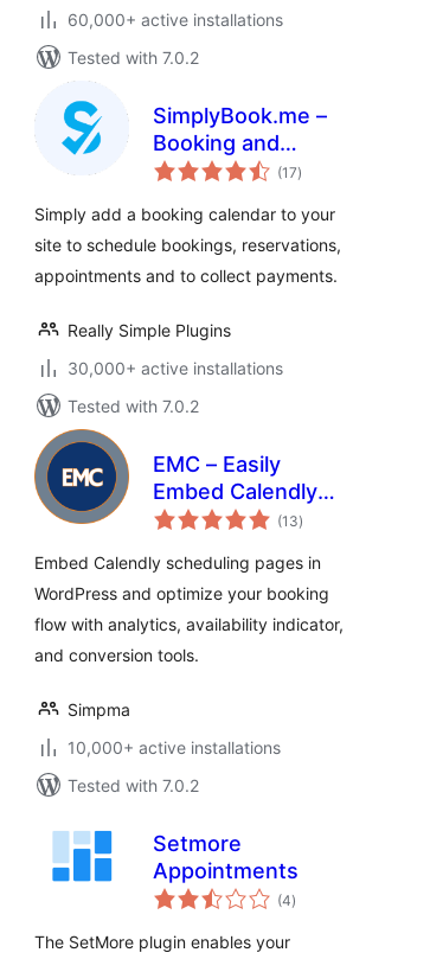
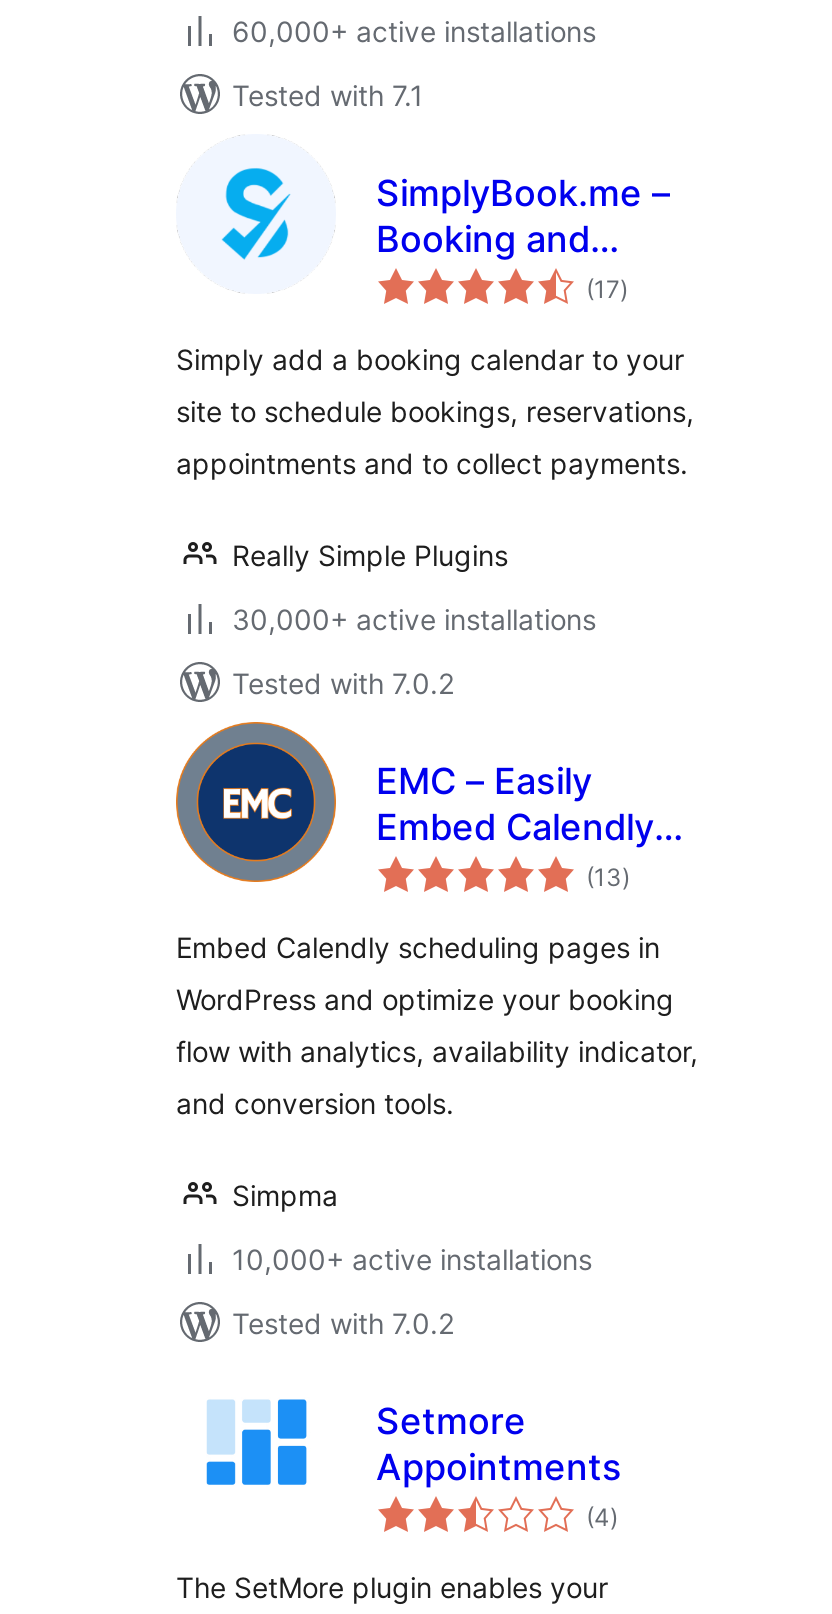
- Tested with 7.0.2
+ Tested with 7.1
